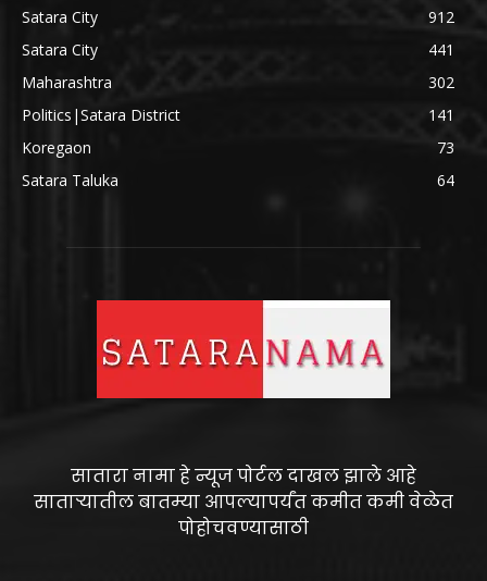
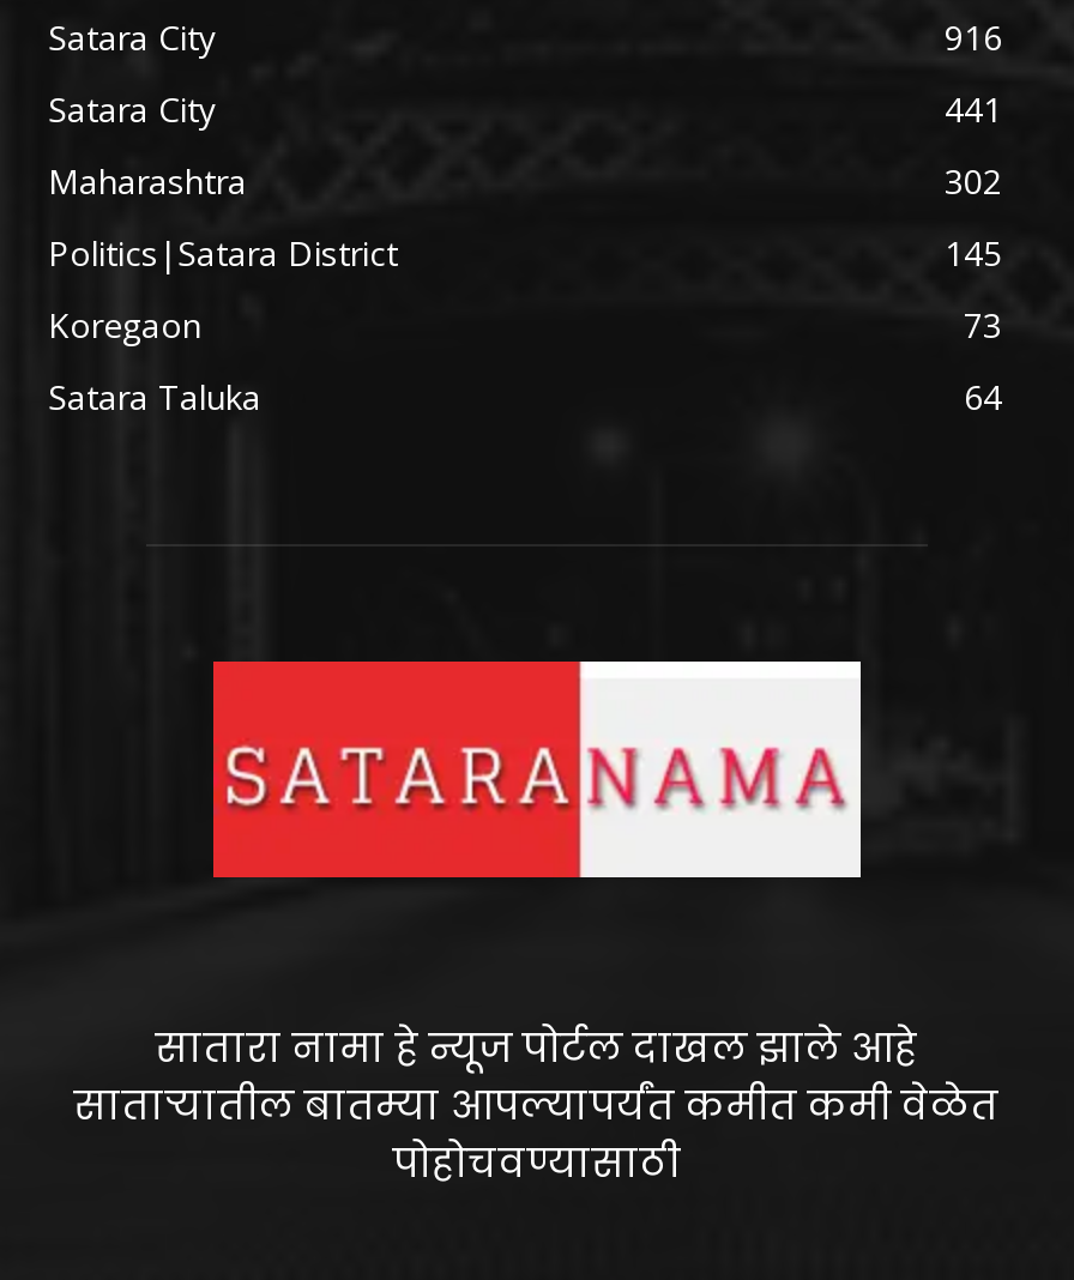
- 912
+ 916

- 141
+ 145
